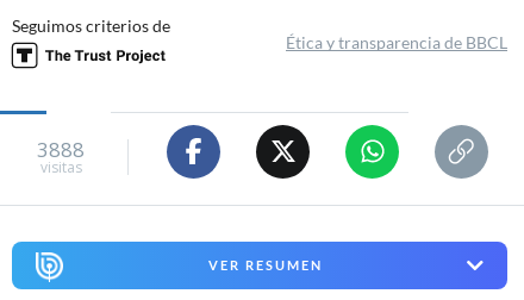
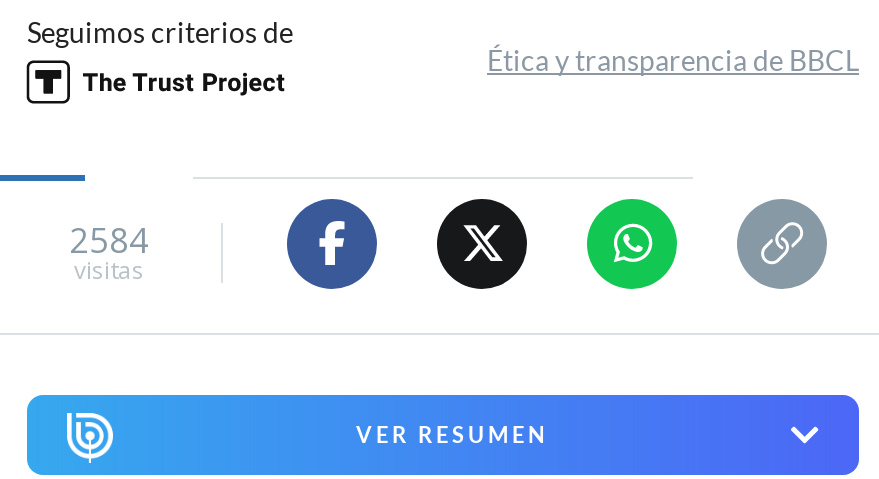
- 3888
+ 2584
